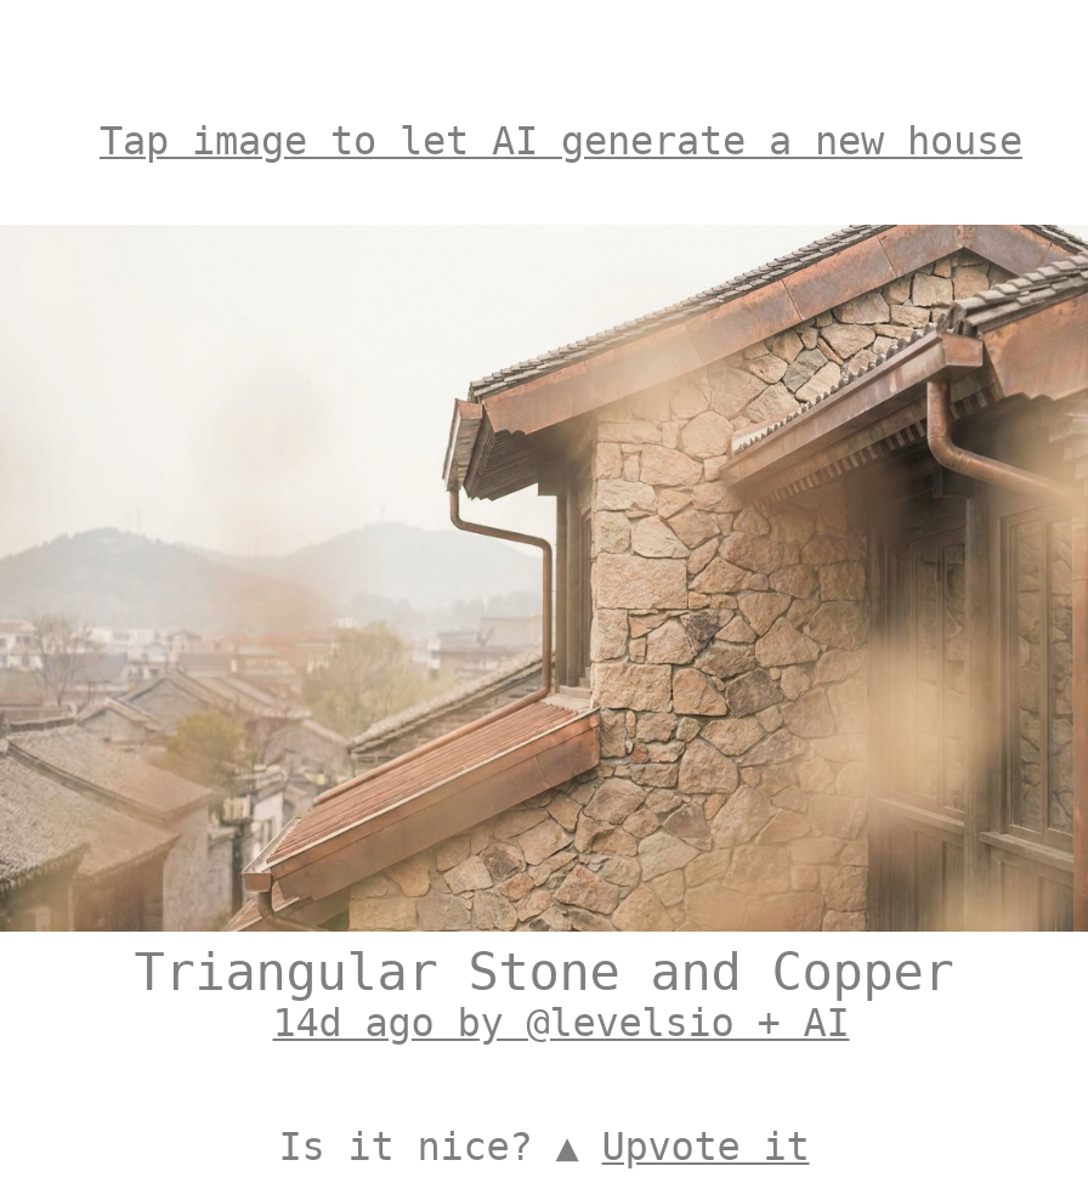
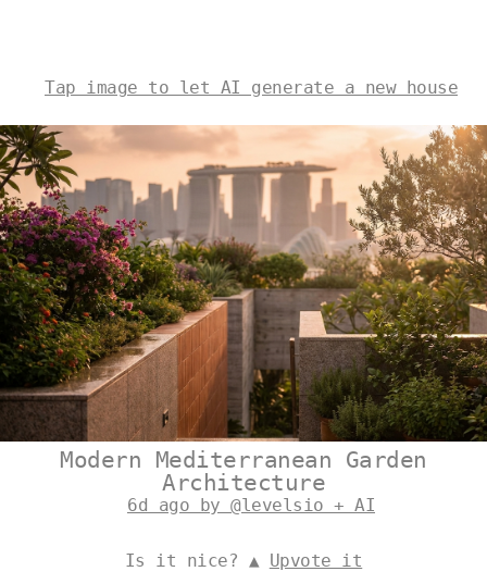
- [image]
- Triangular Stone and Copper
- 14d ago by @levelsio + AI
+ [image]
+ Modern Mediterranean Garden
+ Architecture
+ 6d ago by @levelsio + AI
